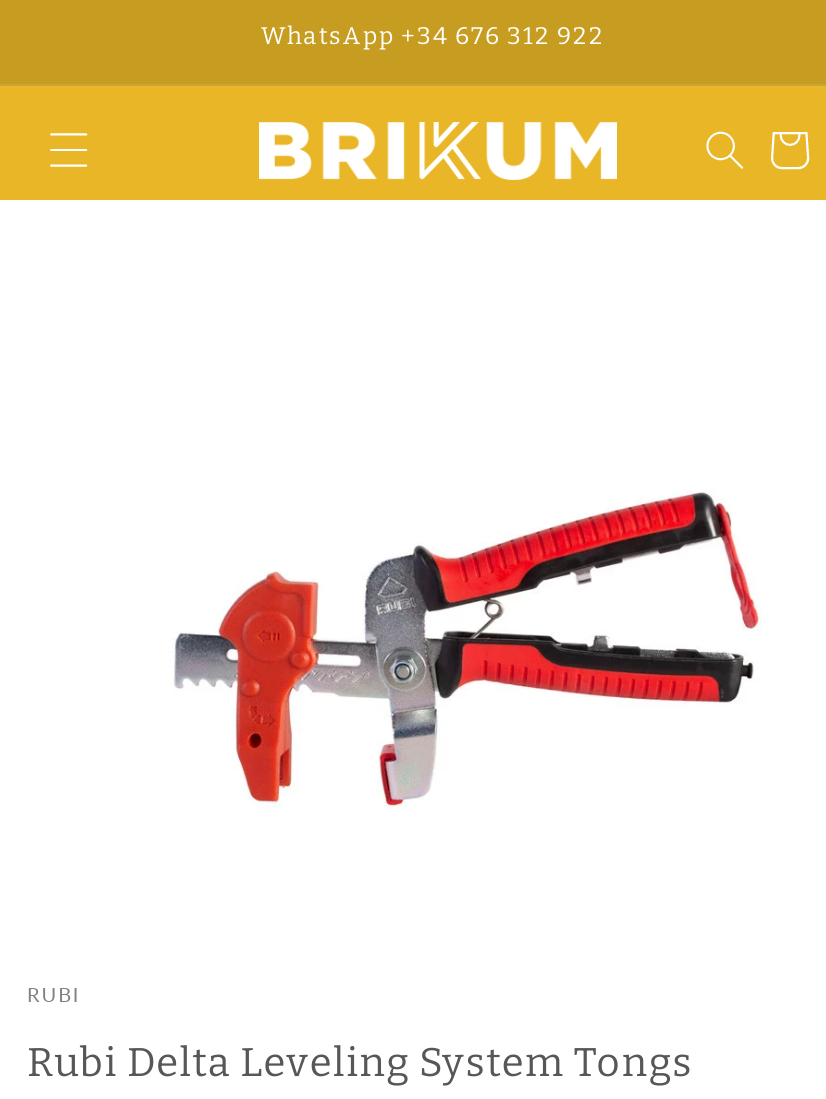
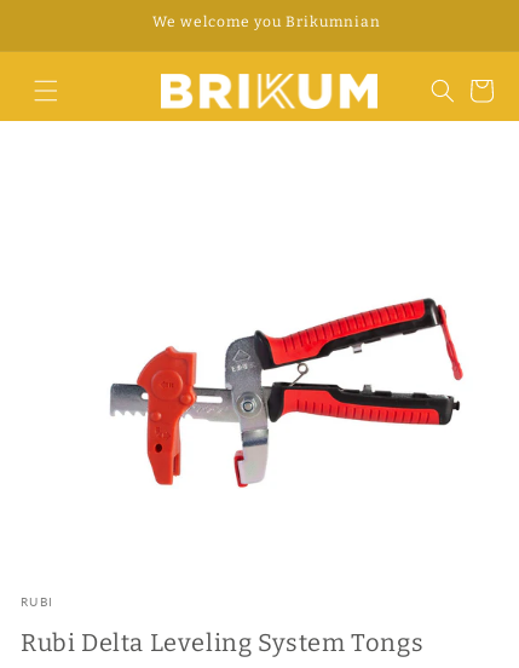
- WhatsApp +34 676 312 922
